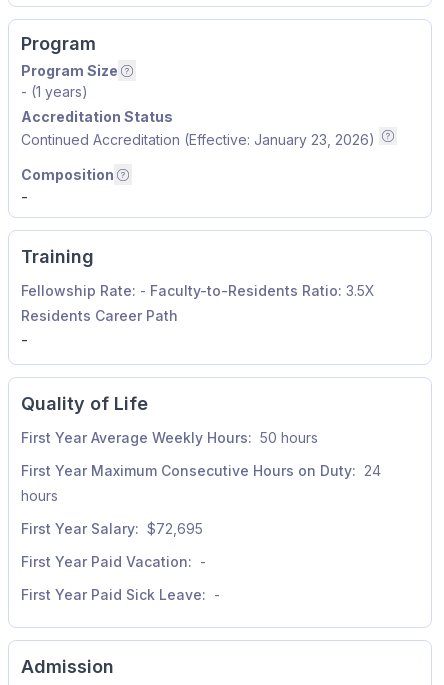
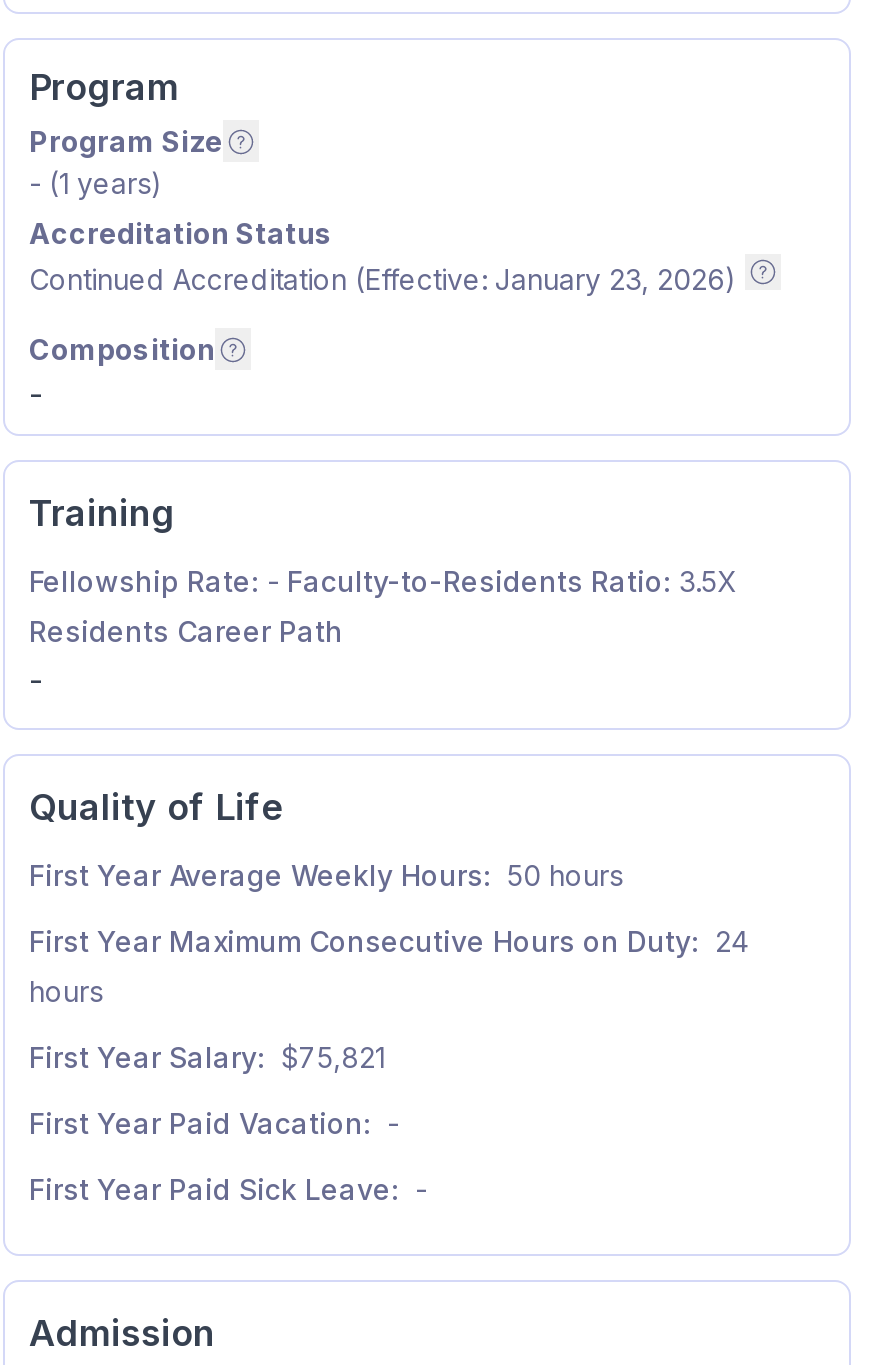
- First Year Salary: $72,695
+ First Year Salary: $75,821
